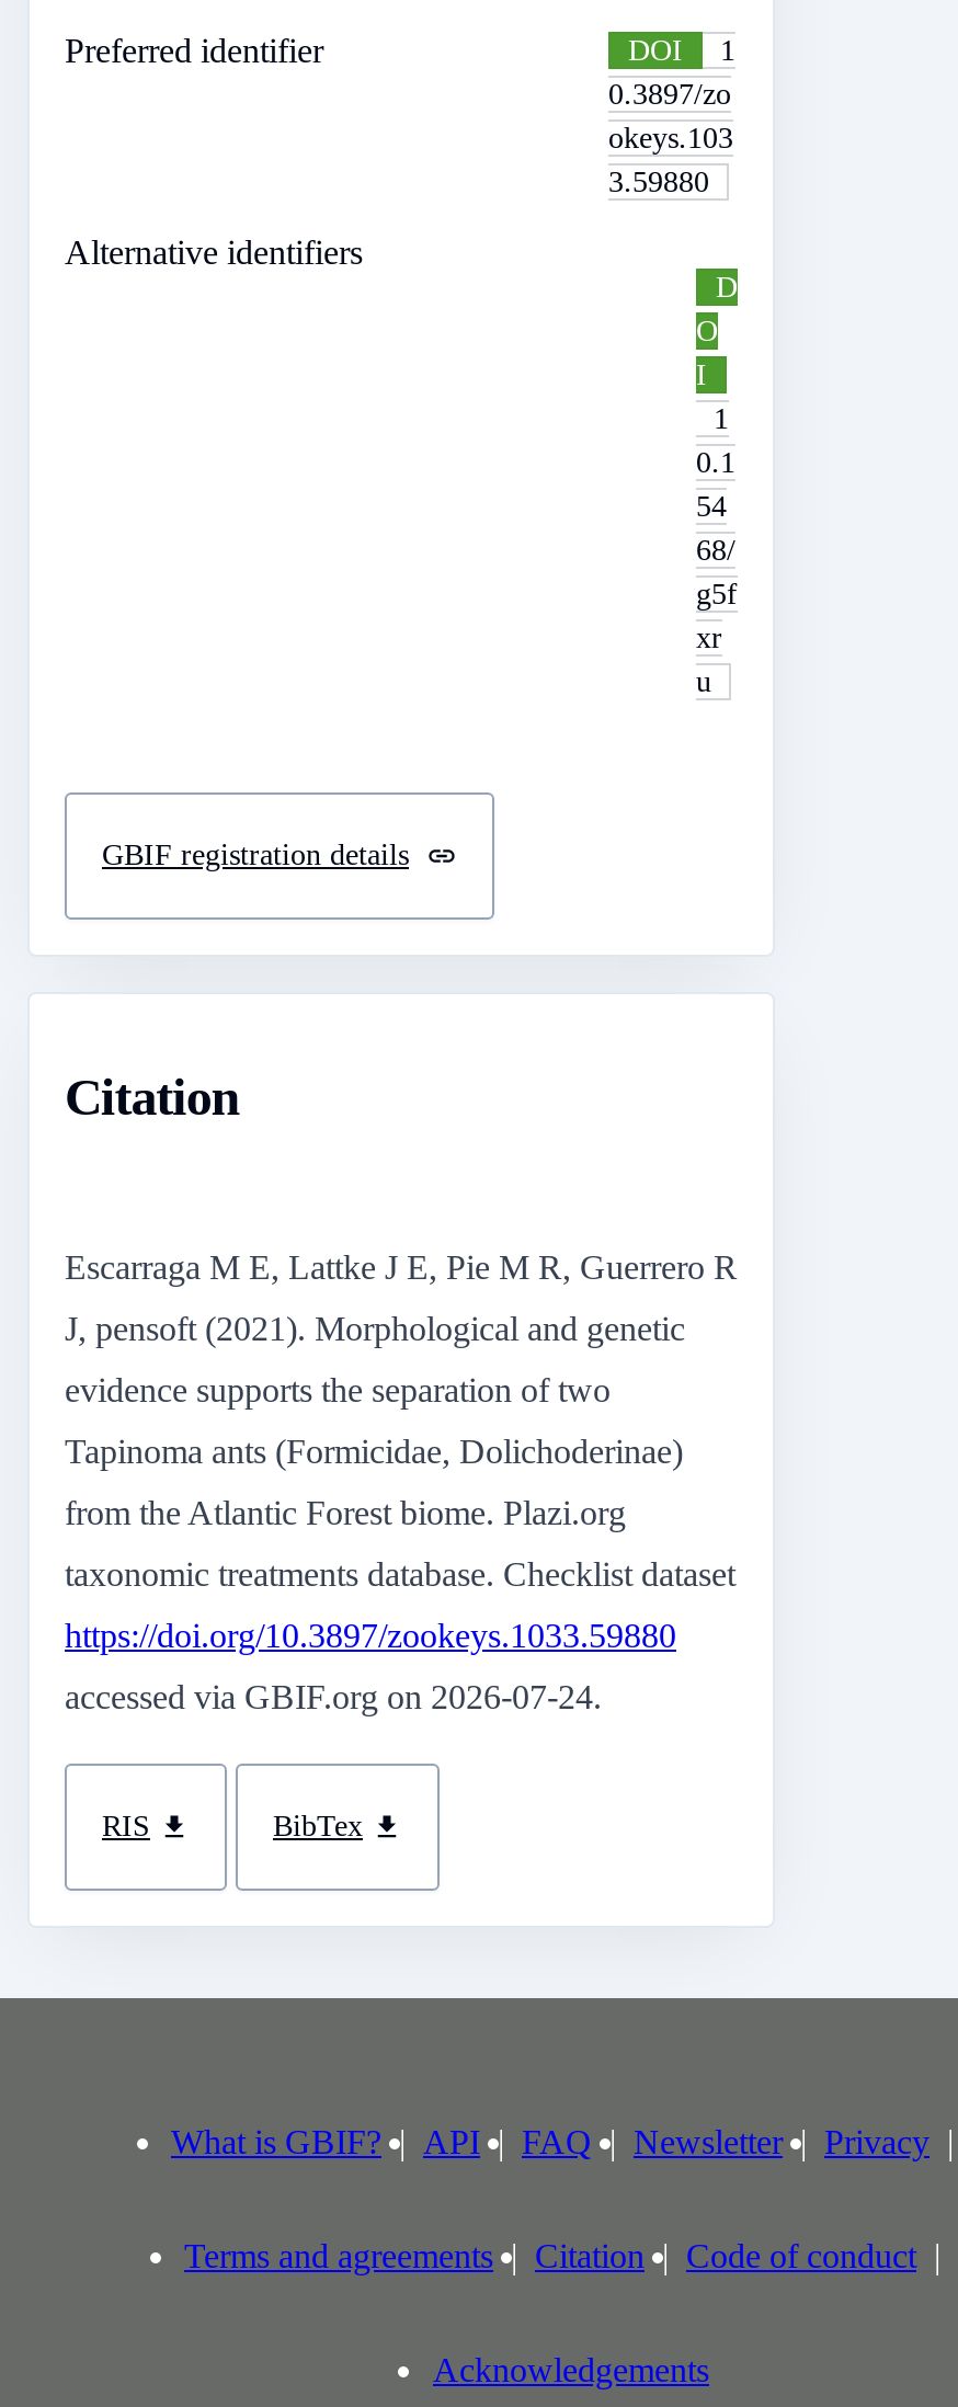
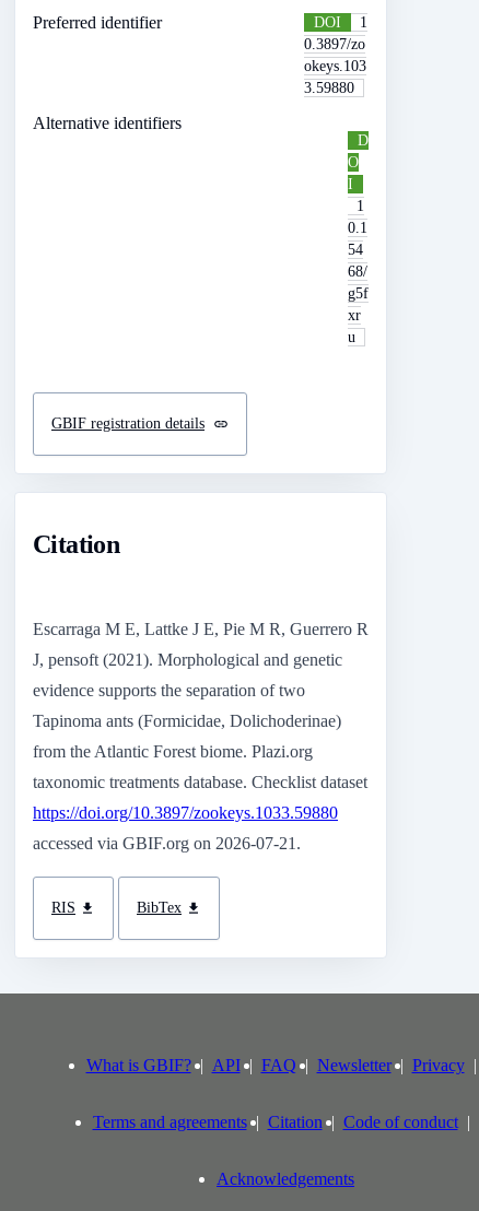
- accessed via GBIF.org on 2026-07-24.
+ accessed via GBIF.org on 2026-07-21.
